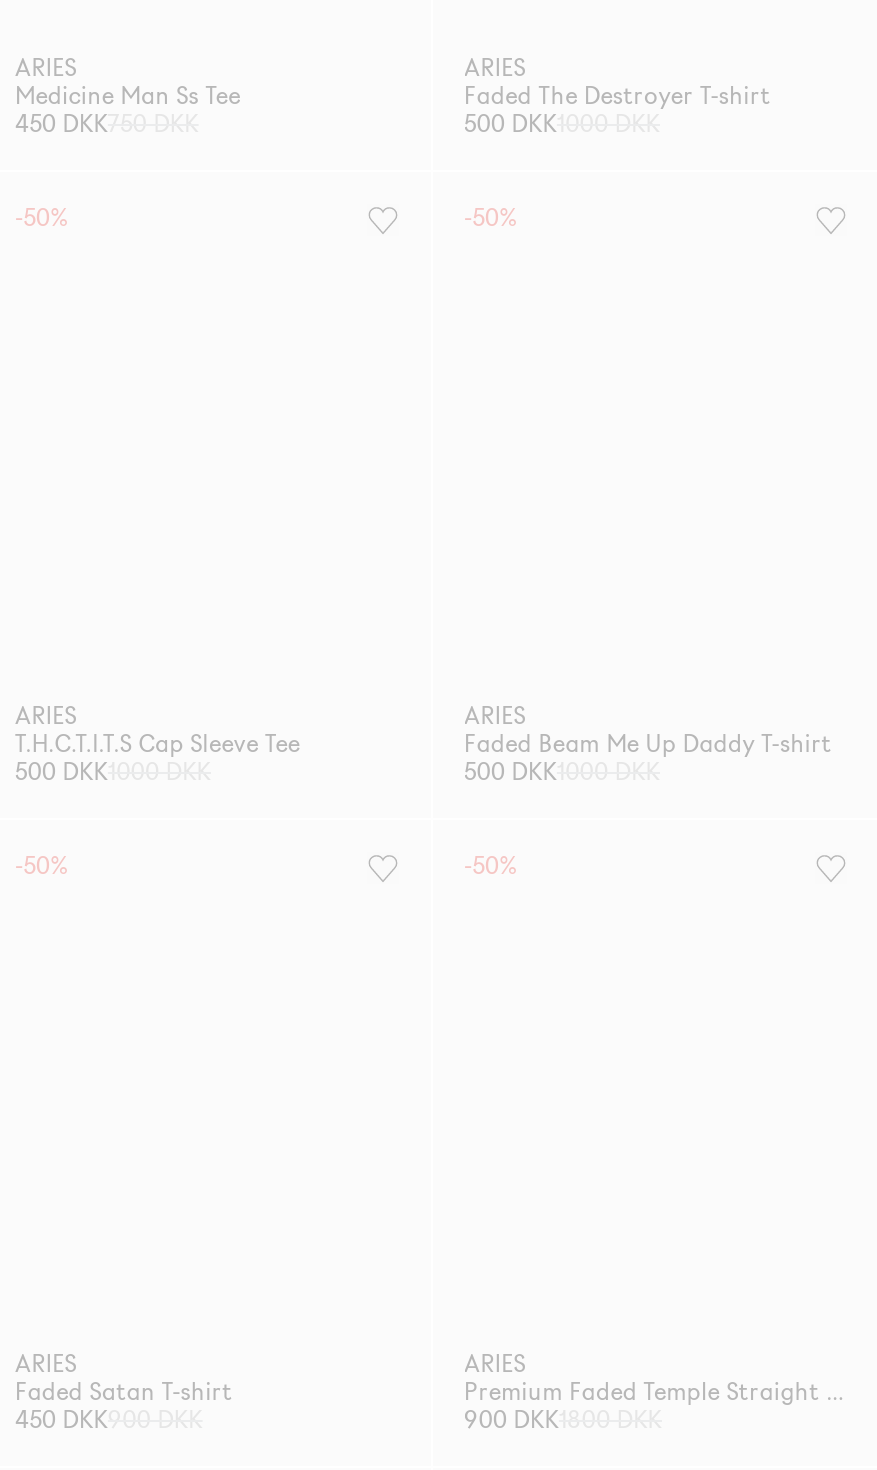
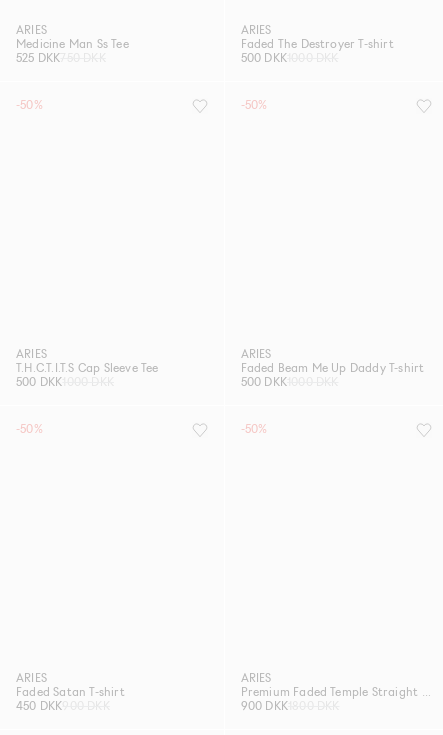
- 450 DKK 750 DKK
+ 525 DKK 750 DKK
